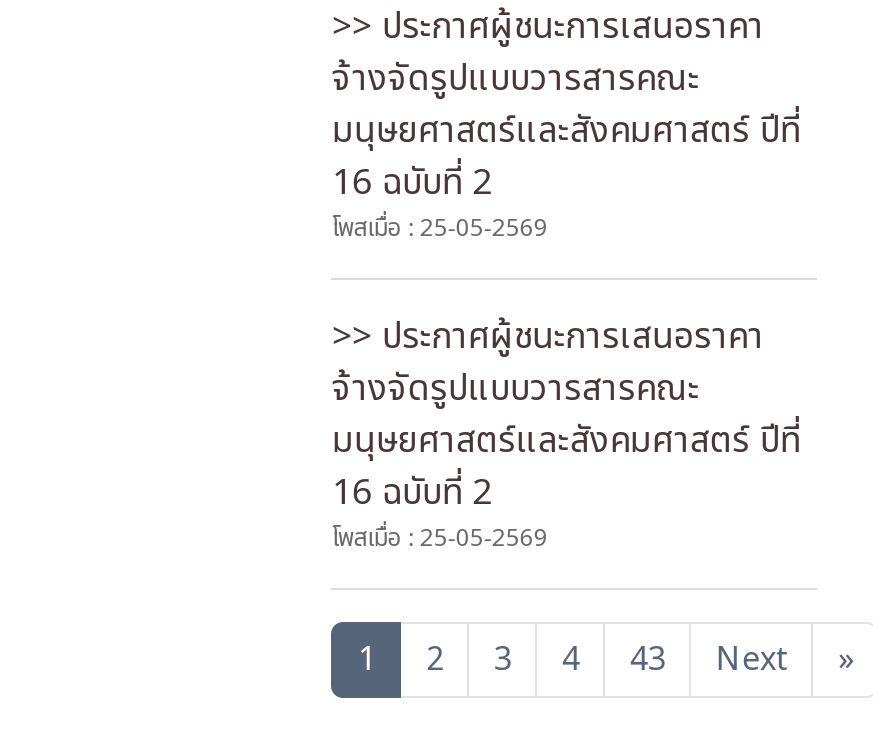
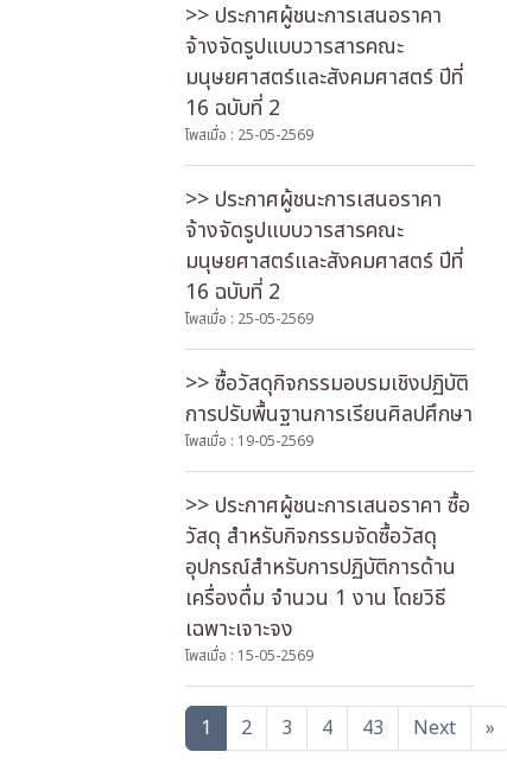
+ >> ซื้อวัสดุกิจกรรมอบรมเชิงปฏิบัติ
+ การปรับพื้นฐานการเรียนศิลปศึกษา
+ โพสเมื่อ : 19-05-2569
+ >> ประกาศผู้ชนะการเสนอราคา ซื้อ
+ วัสดุ สำหรับกิจกรรมจัดซื้อวัสดุ
+ อุปกรณ์สำหรับการปฏิบัติการด้าน
+ เครื่องดื่ม จำนวน 1 งาน โดยวิธี
+ เฉพาะเจาะจง
+ โพสเมื่อ : 15-05-2569
